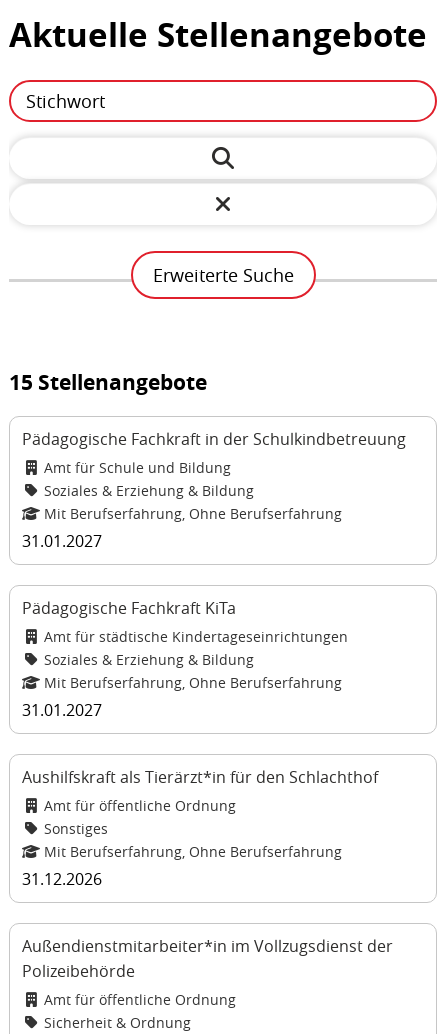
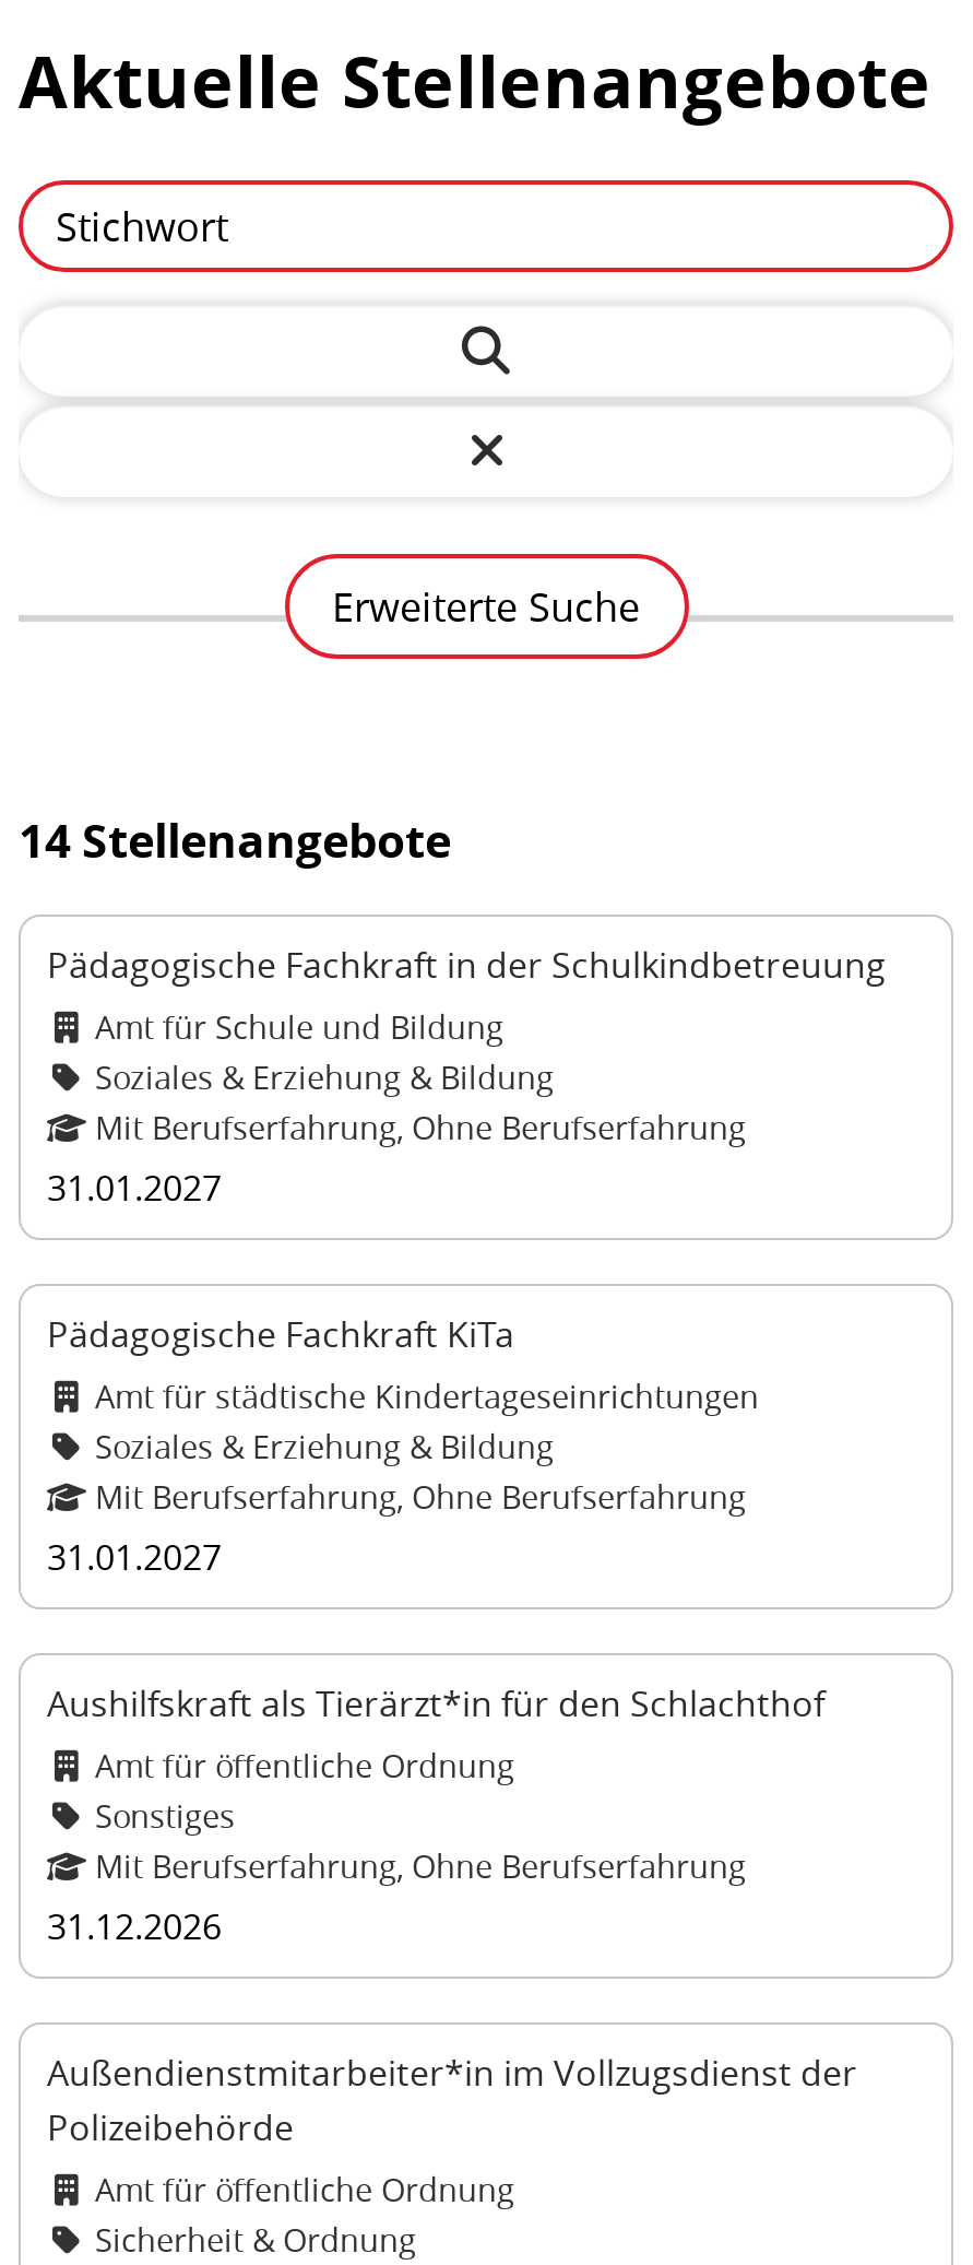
- 15 Stellenangebote
+ 14 Stellenangebote
